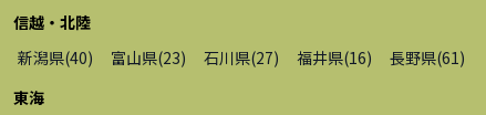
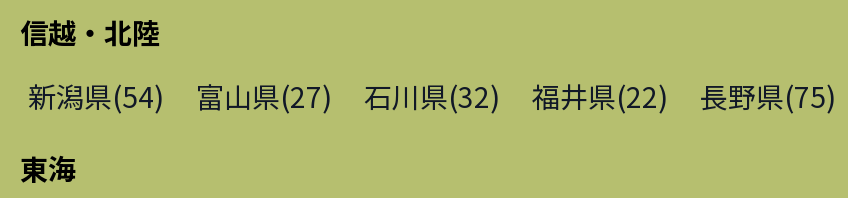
- 新潟県(40)
+ 新潟県(54)

- 富山県(23)
+ 富山県(27)

- 石川県(27)
+ 石川県(32)

- 福井県(16)
+ 福井県(22)

- 長野県(61)
+ 長野県(75)
